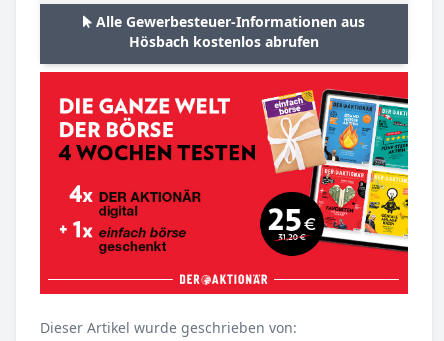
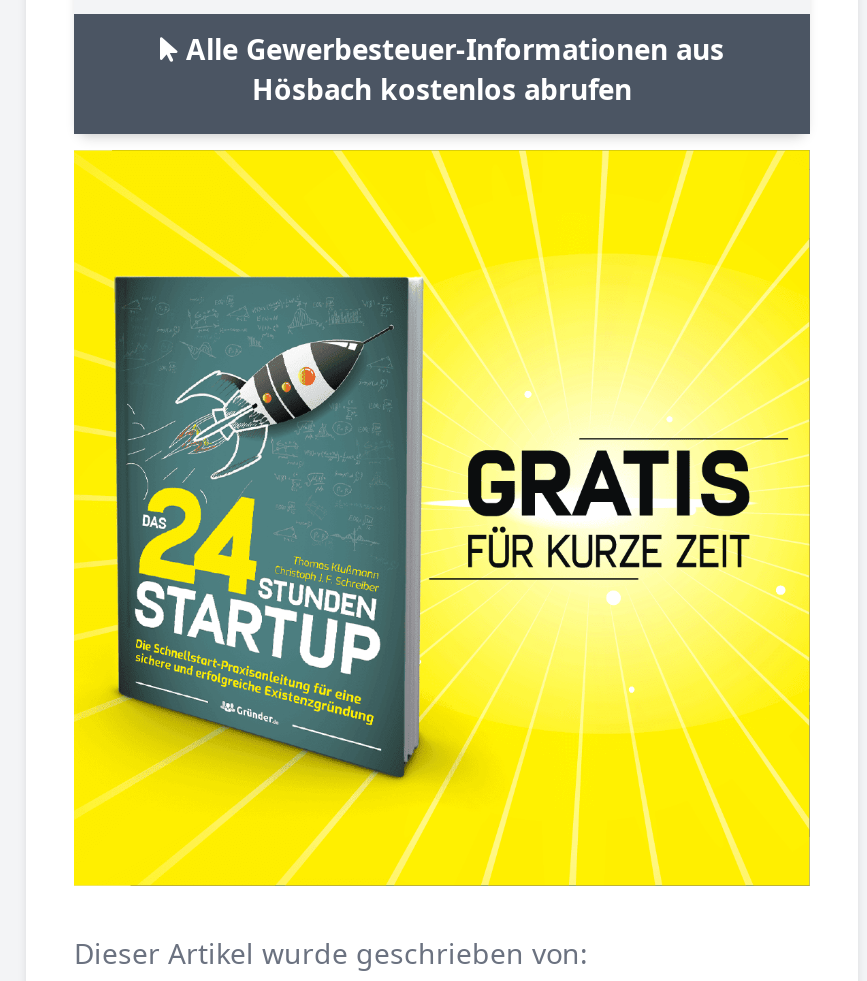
- [image]
+ [image]
